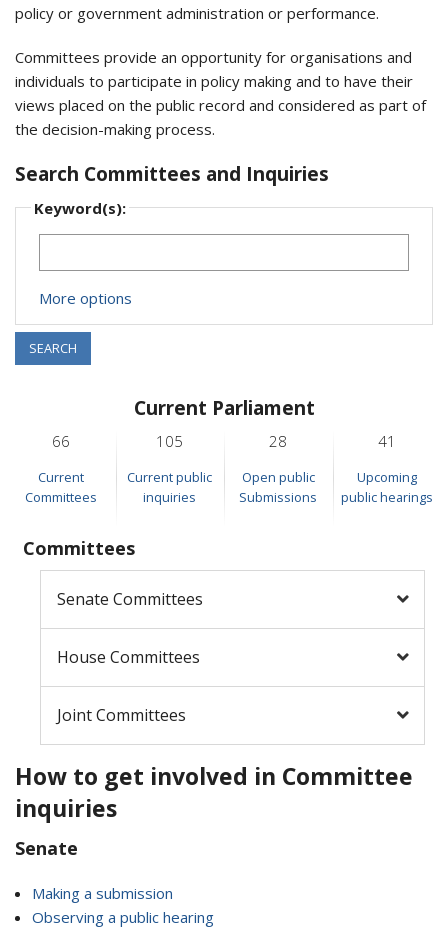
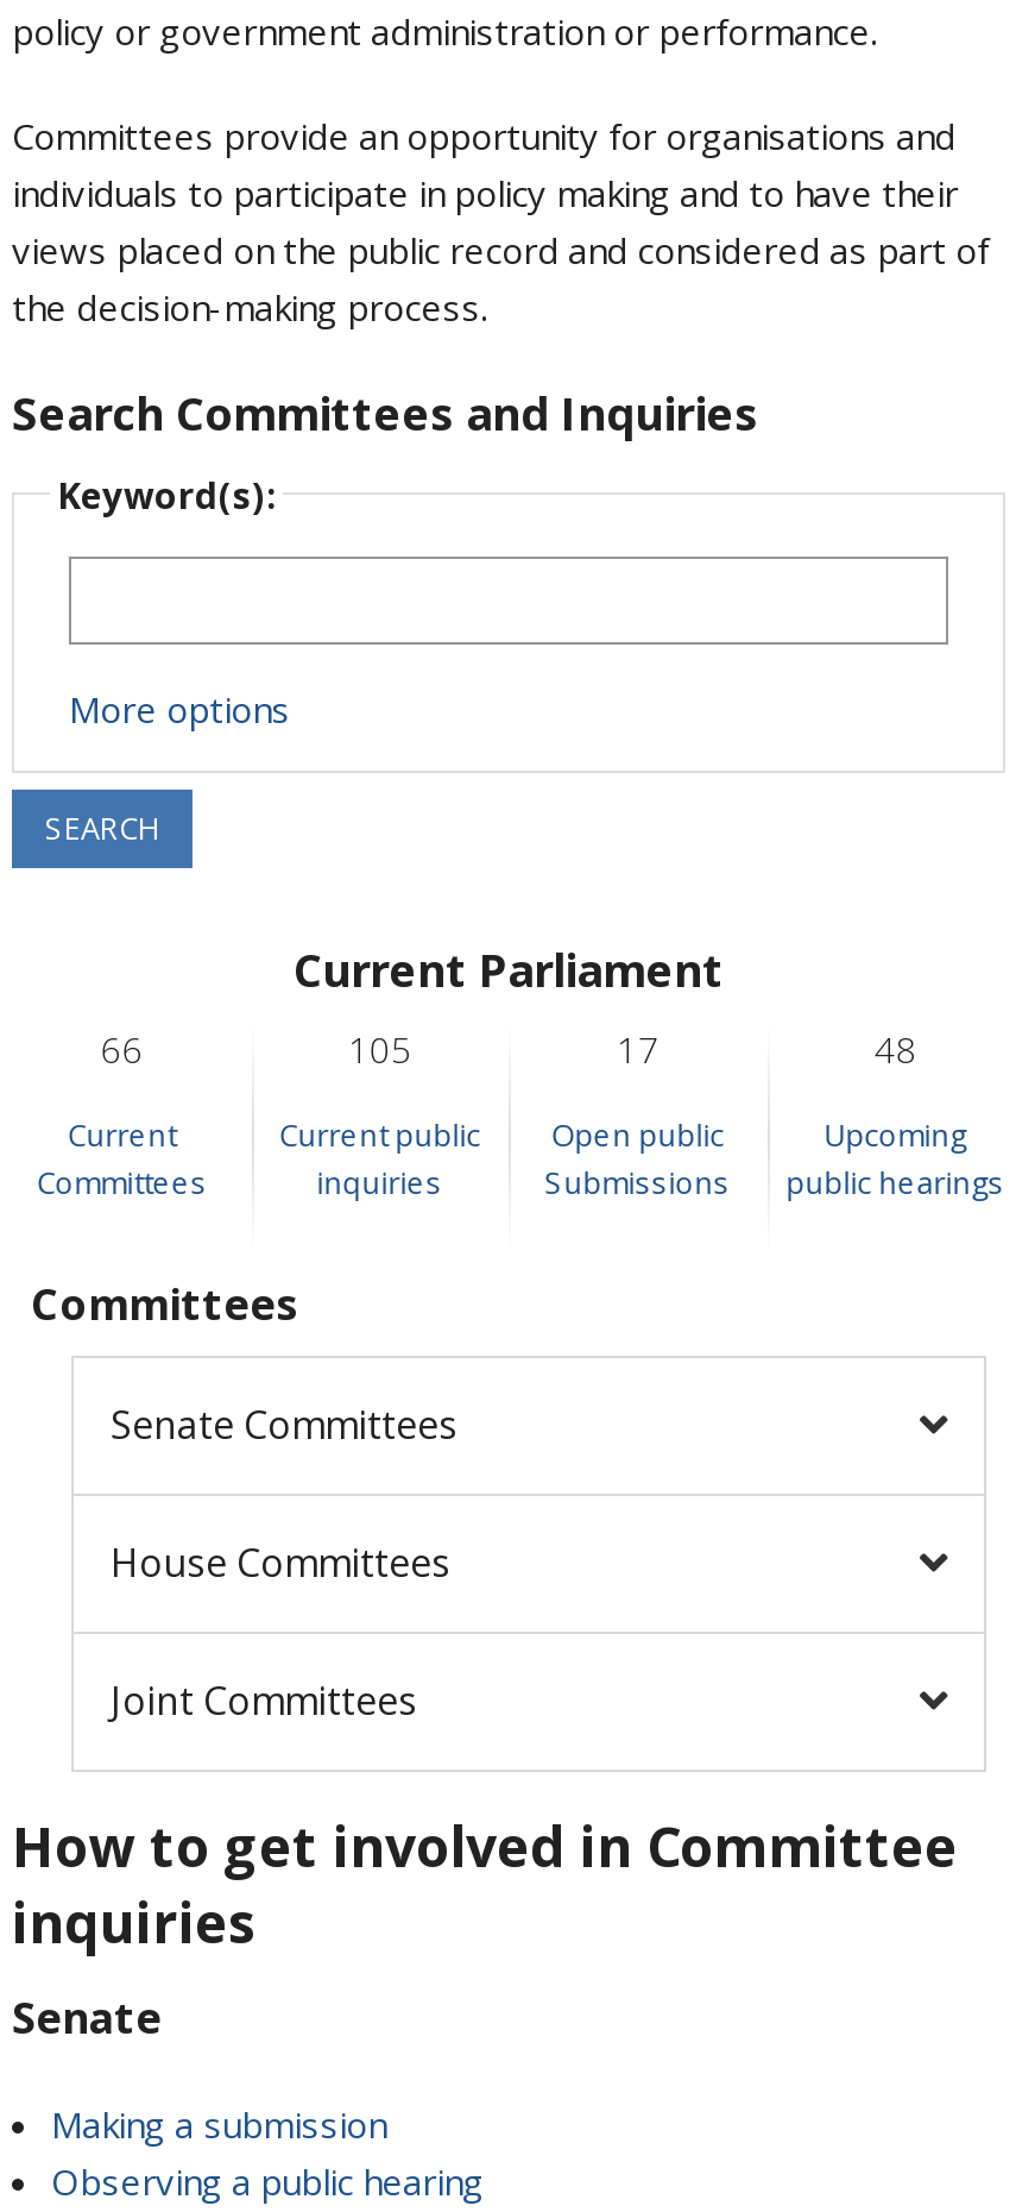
- 28
+ 17

- 41
+ 48
